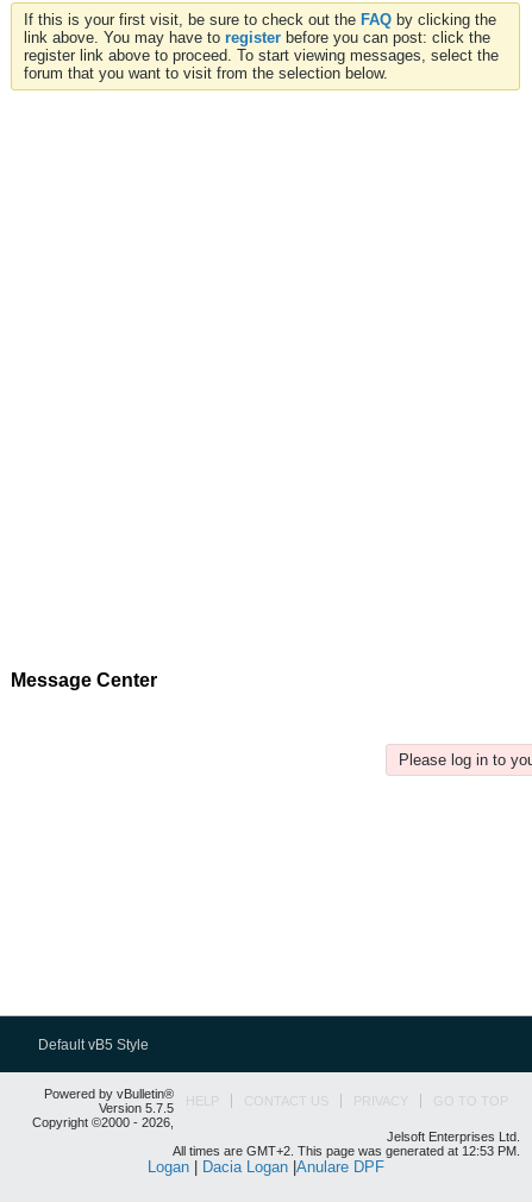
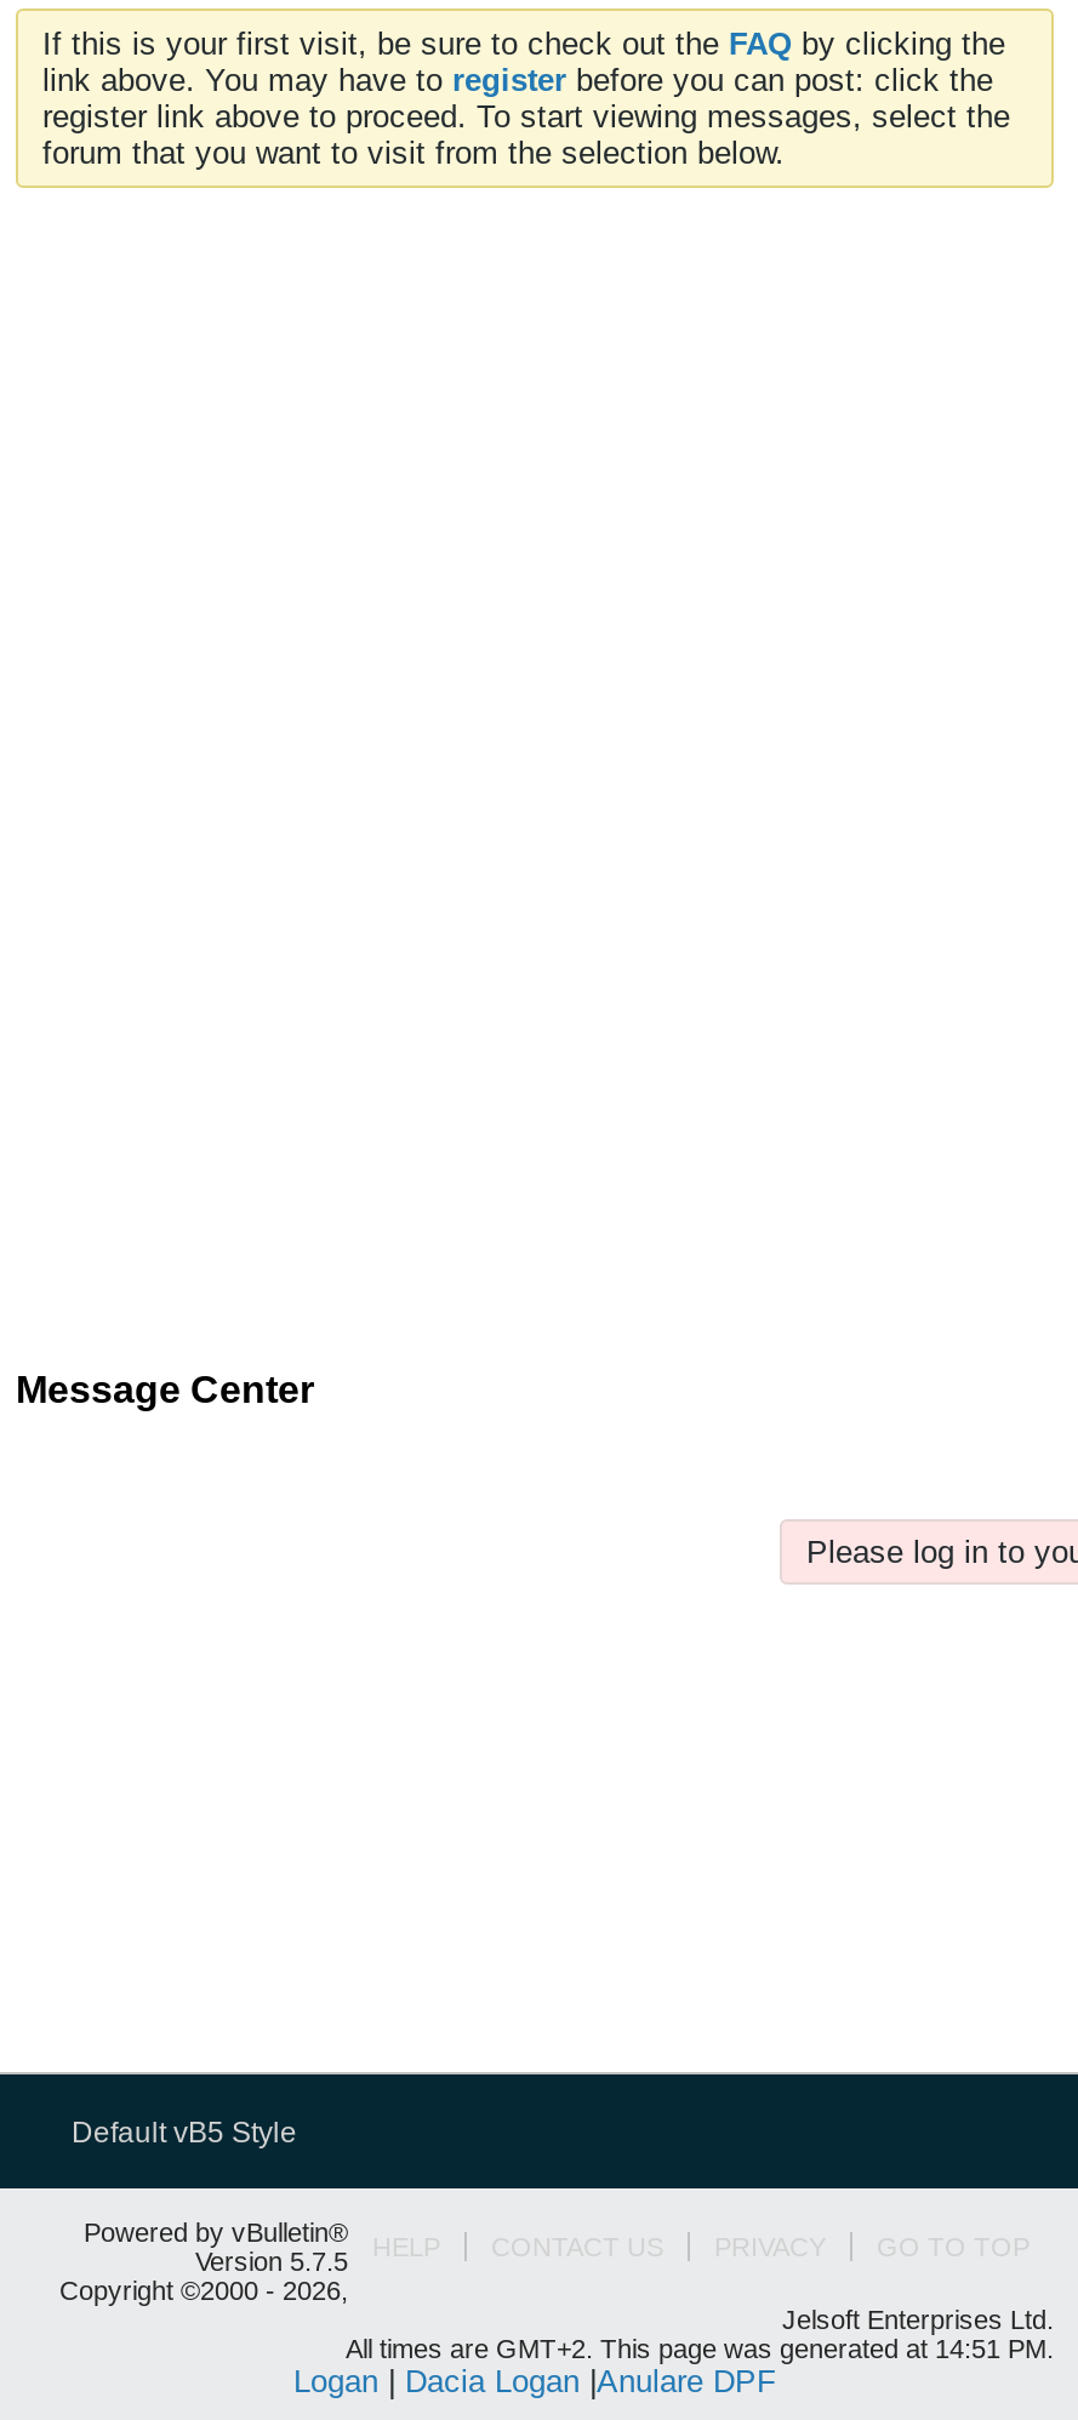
- All times are GMT+2. This page was generated at 12:53 PM.
+ All times are GMT+2. This page was generated at 14:51 PM.
